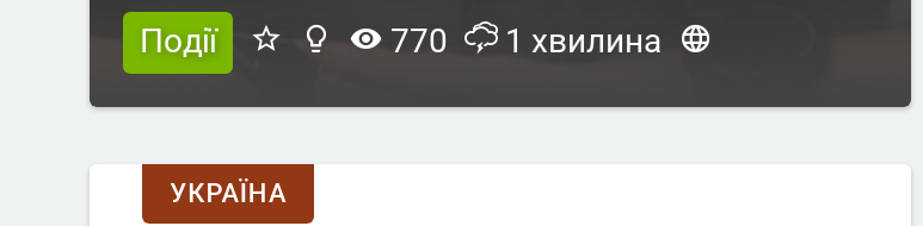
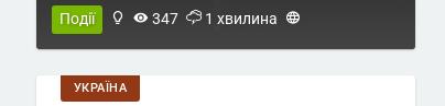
- 770
+ 347
